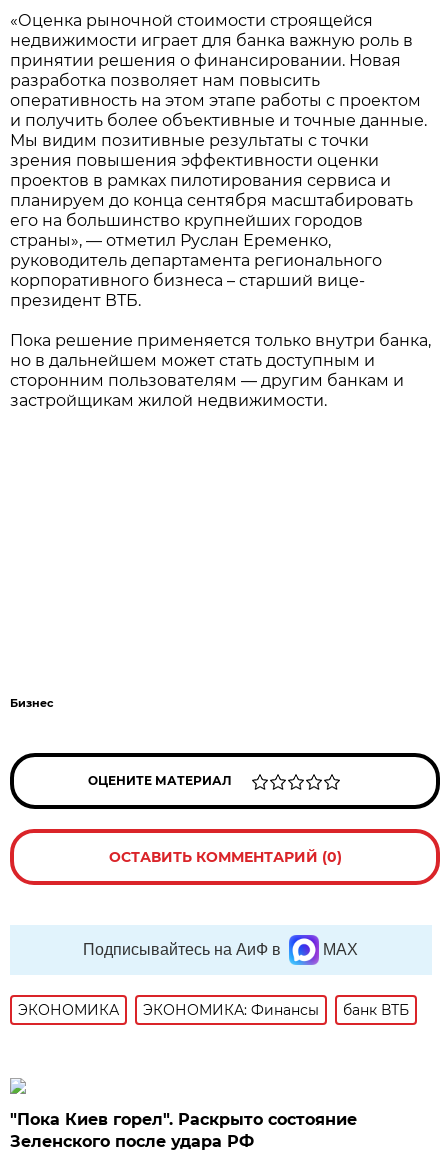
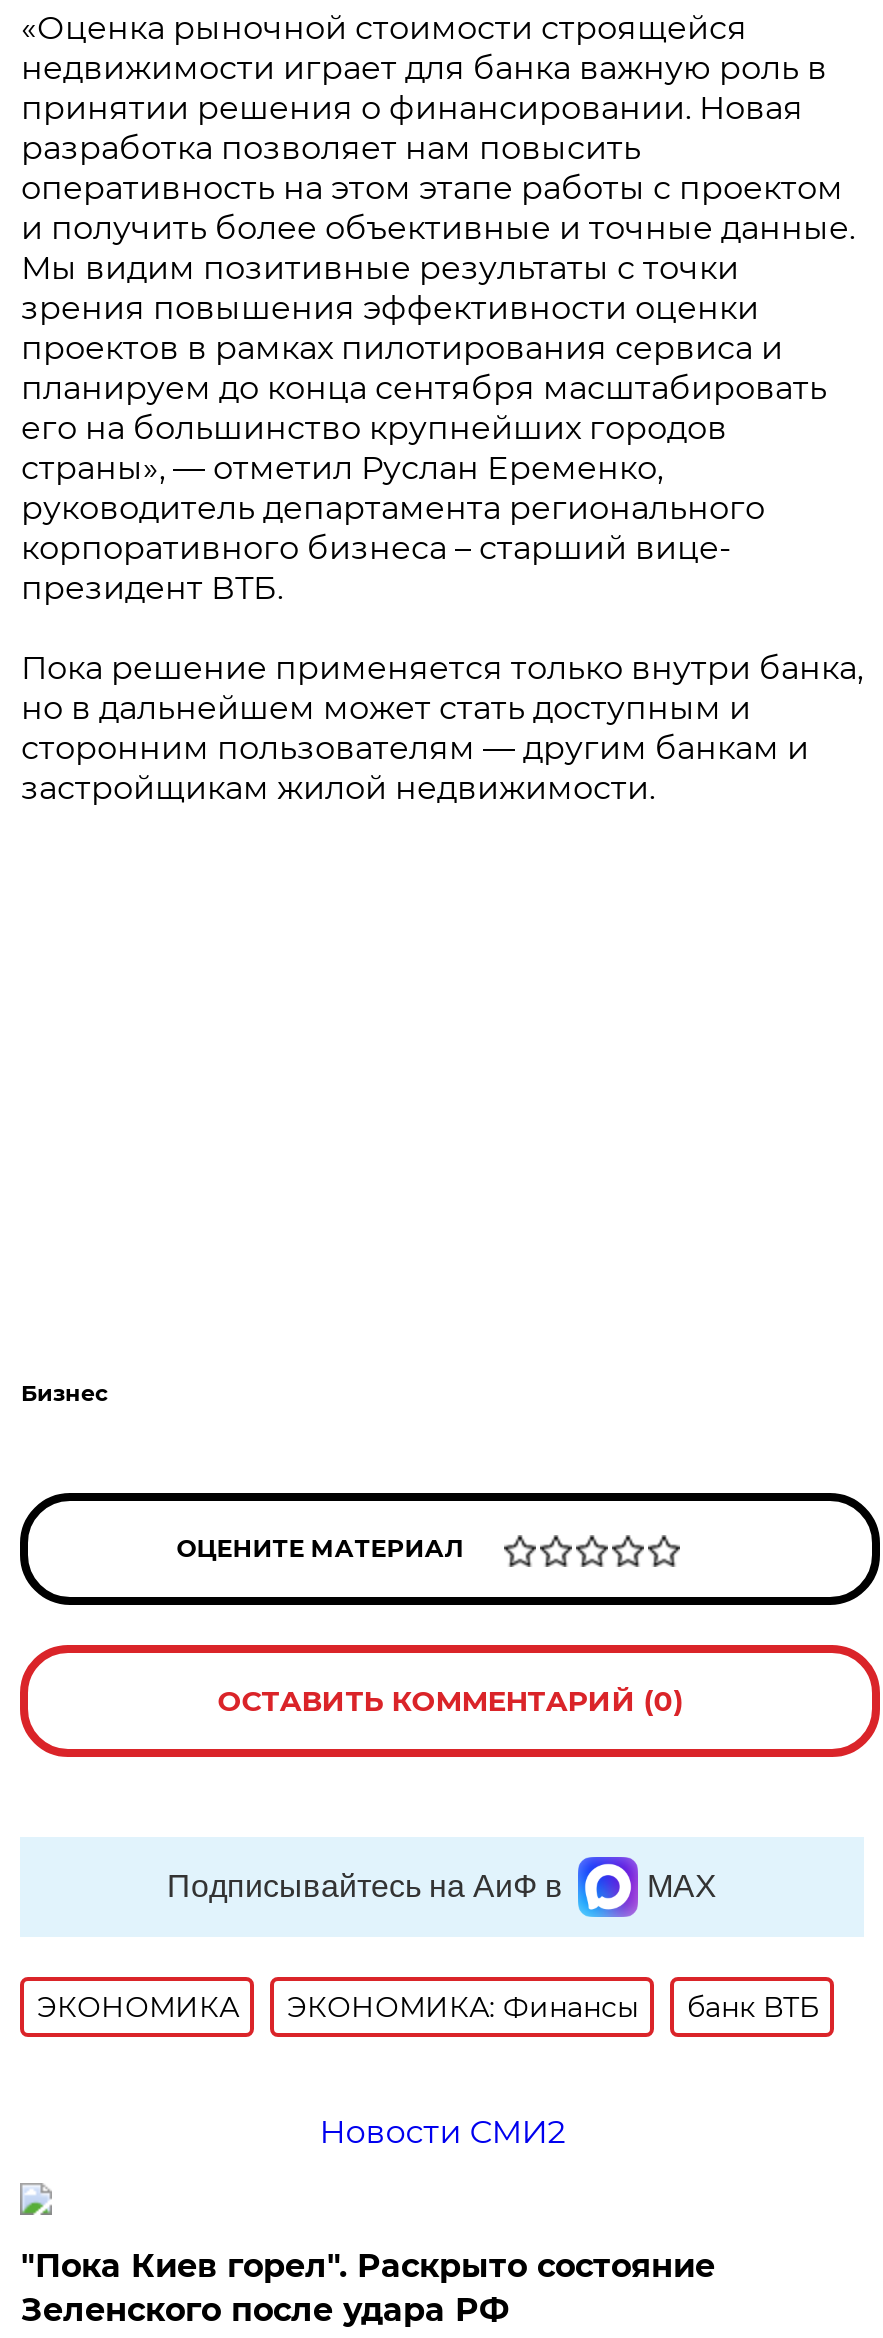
+ Новости СМИ2
